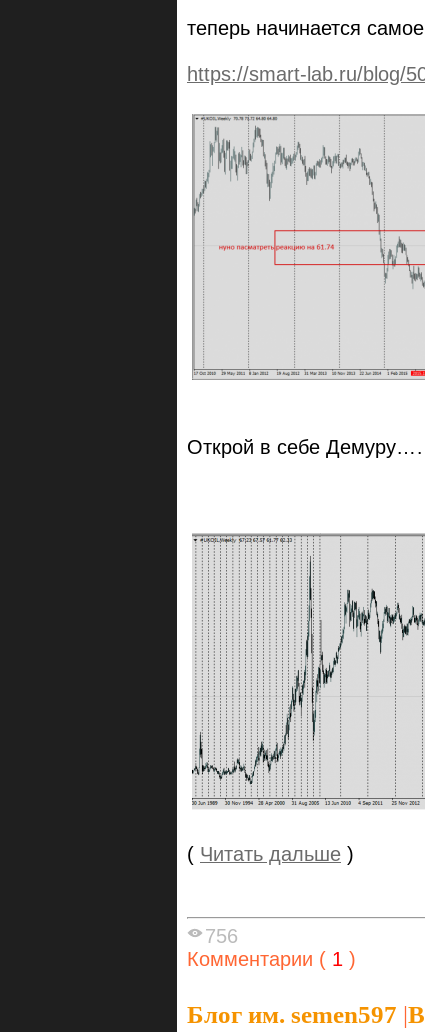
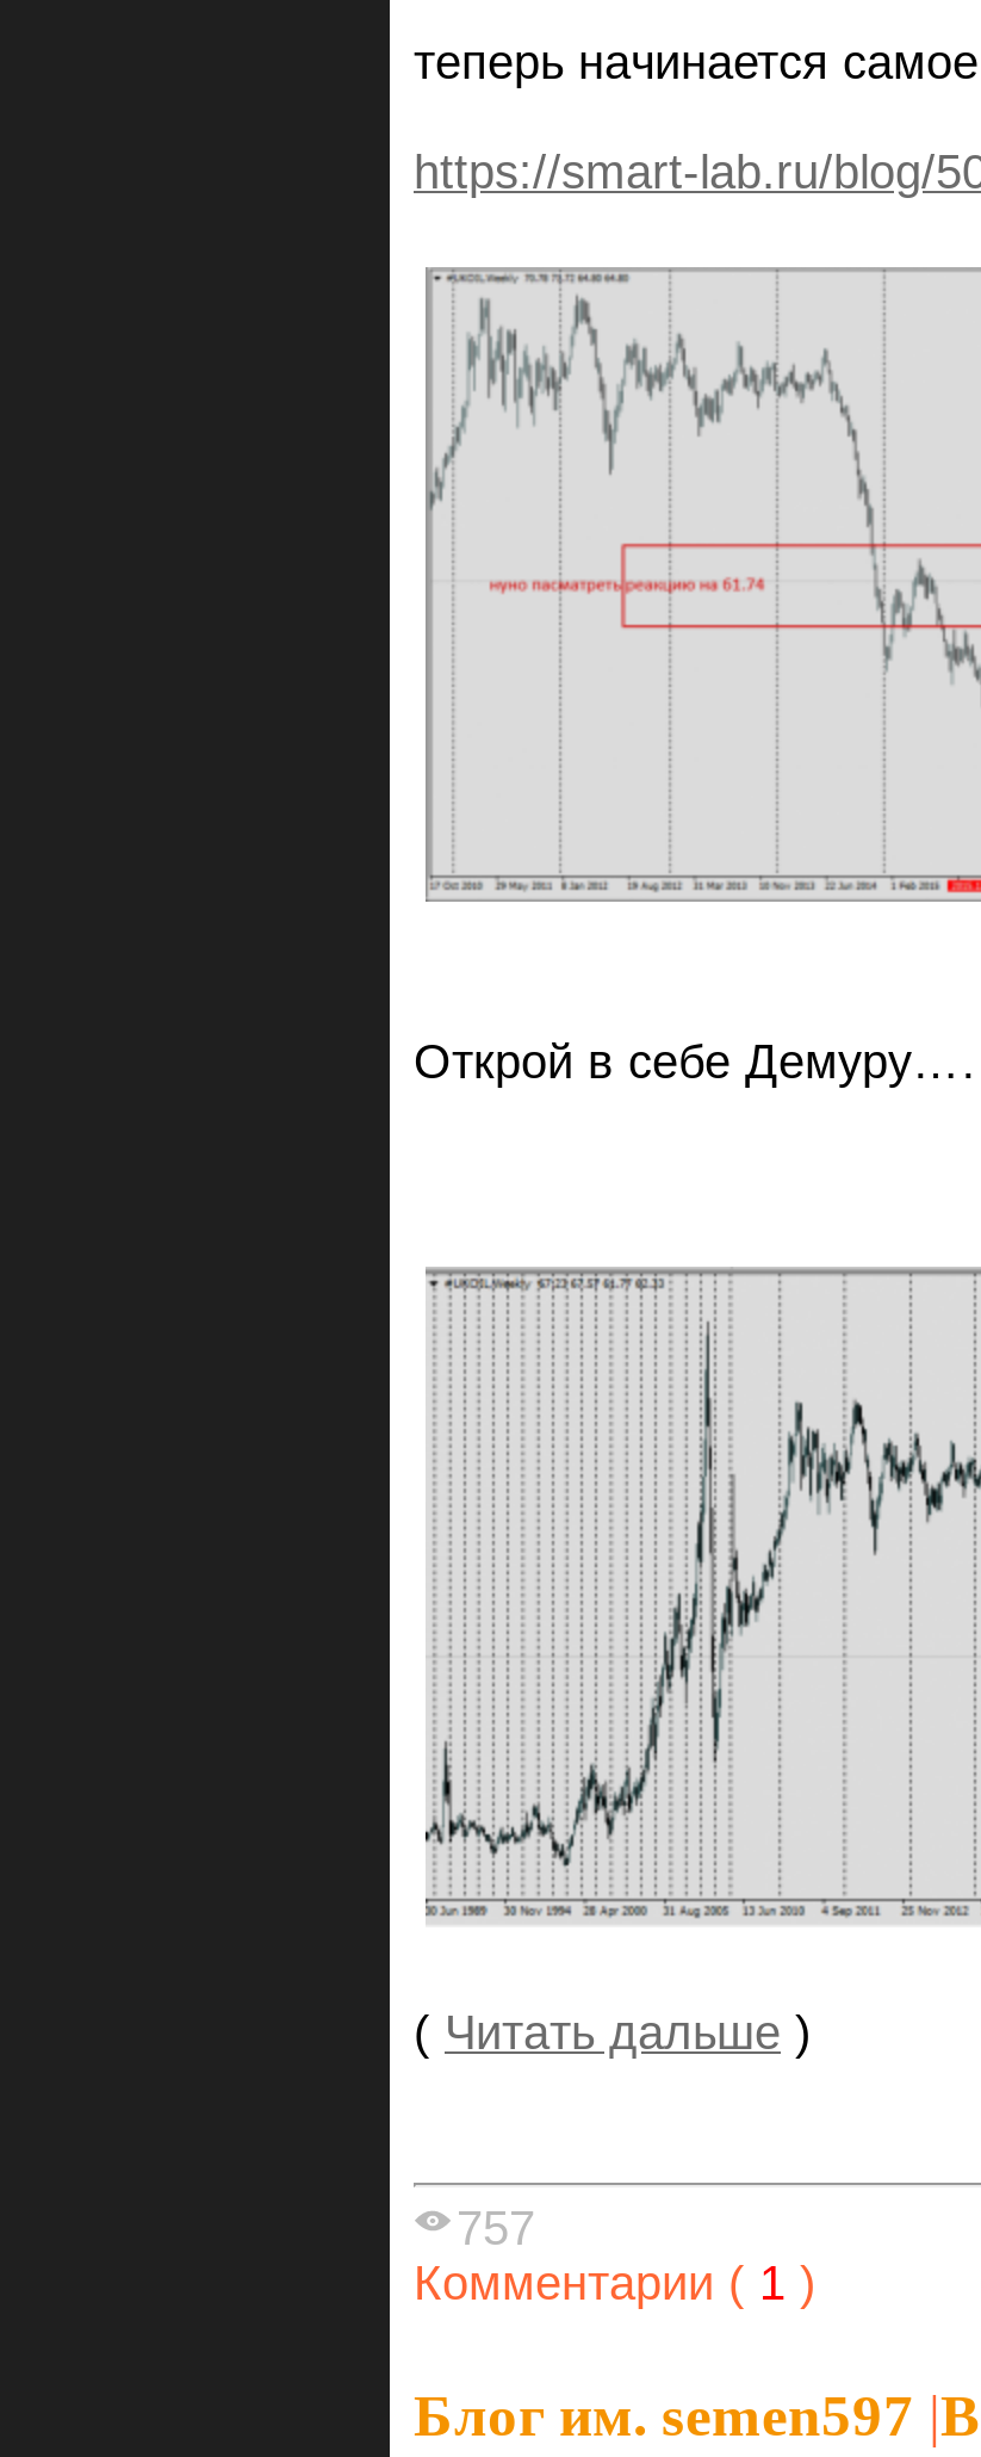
- 756
+ 757
